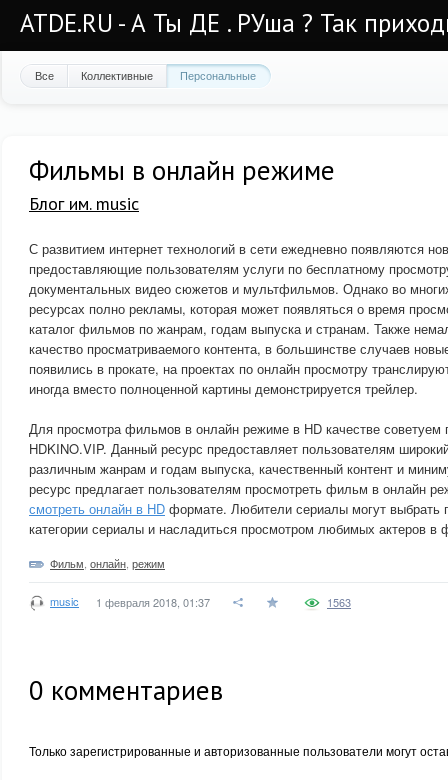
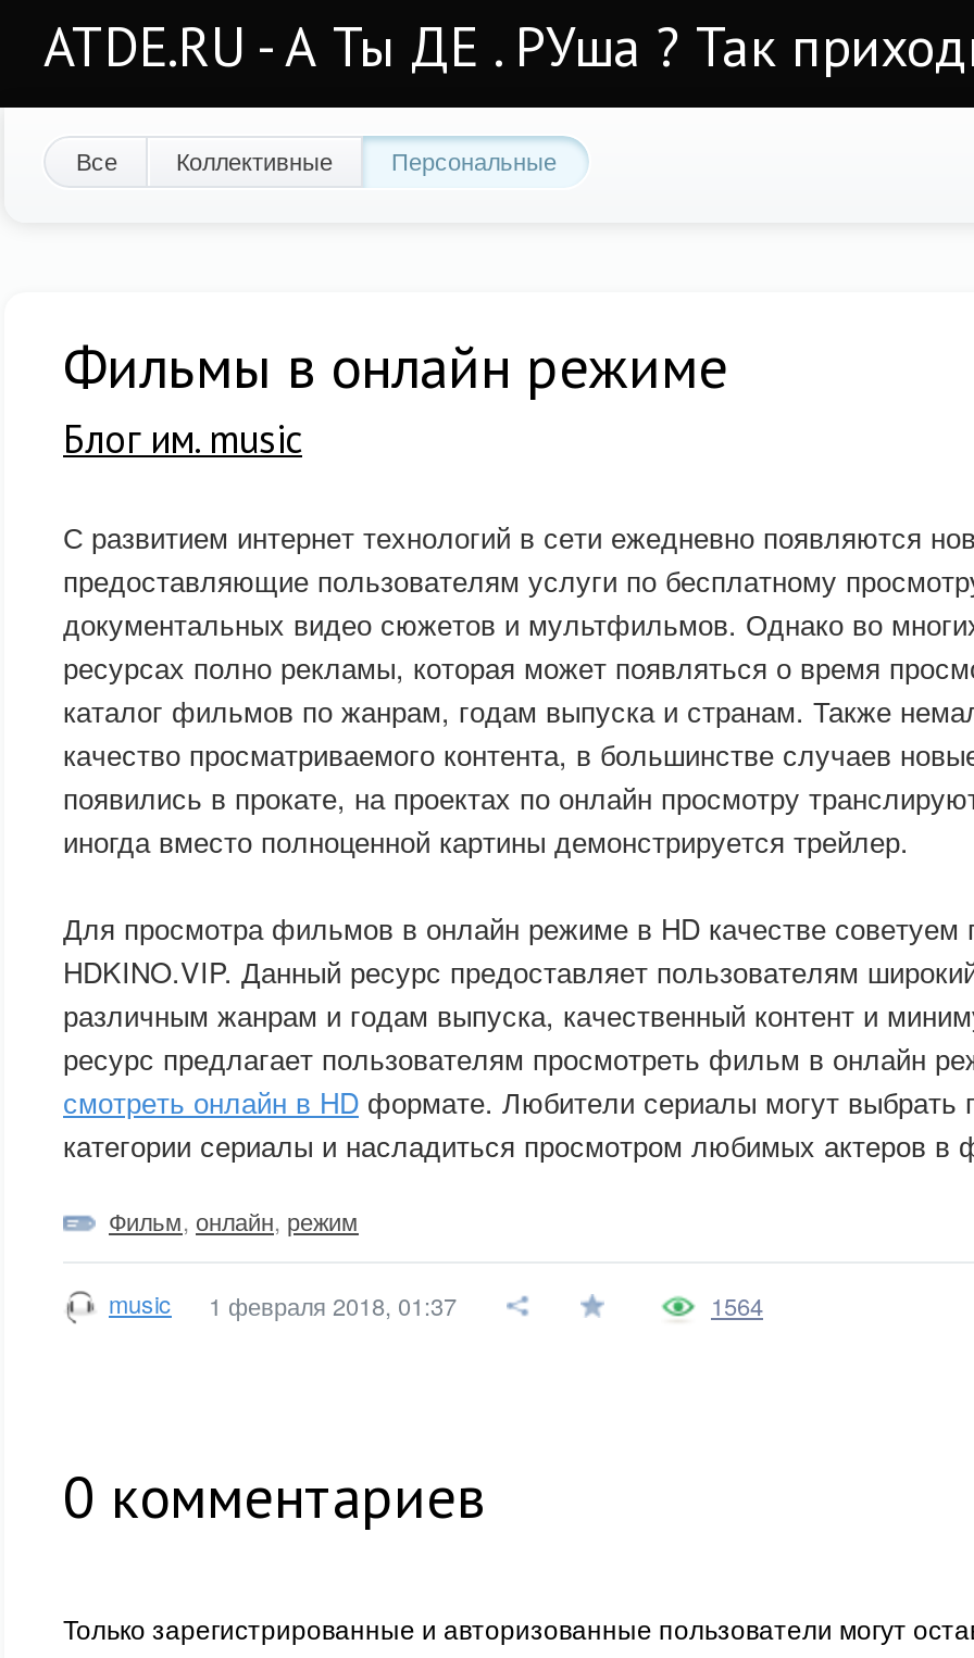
- 1563
+ 1564
